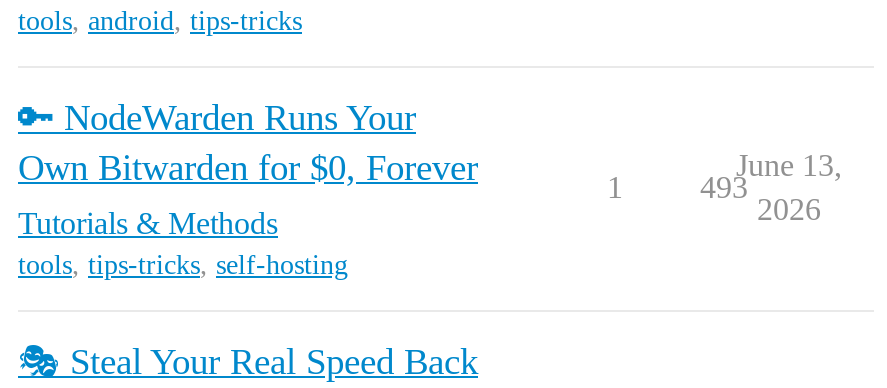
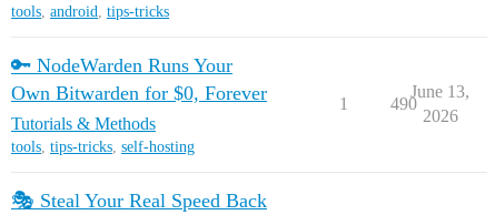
- 493
+ 490
